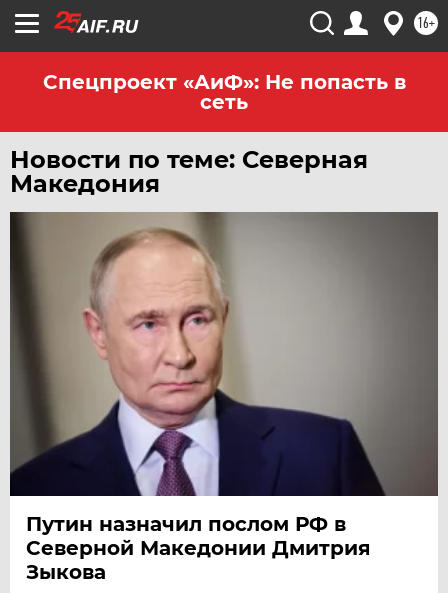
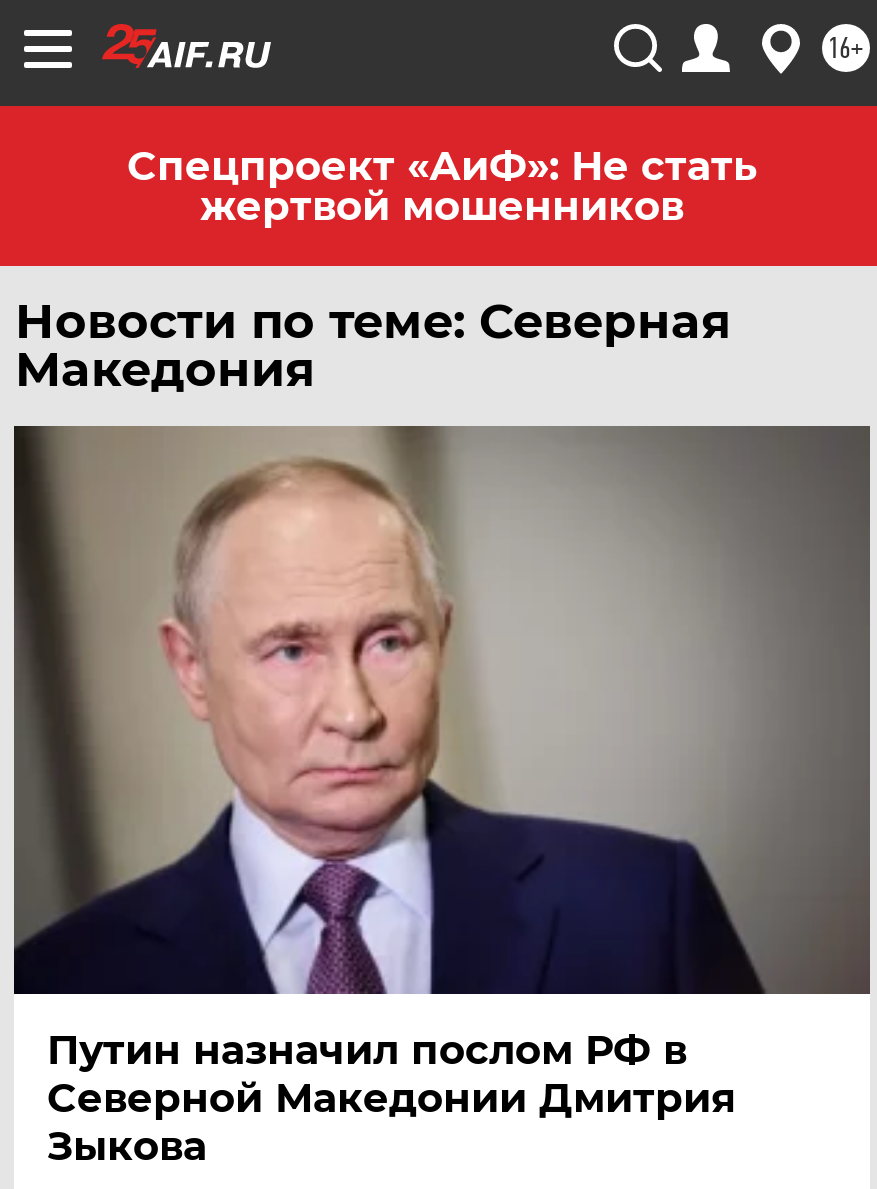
- Спецпроект «АиФ»: Не попасть в
- сеть
+ Спецпроект «АиФ»: Не стать
+ жертвой мошенников
